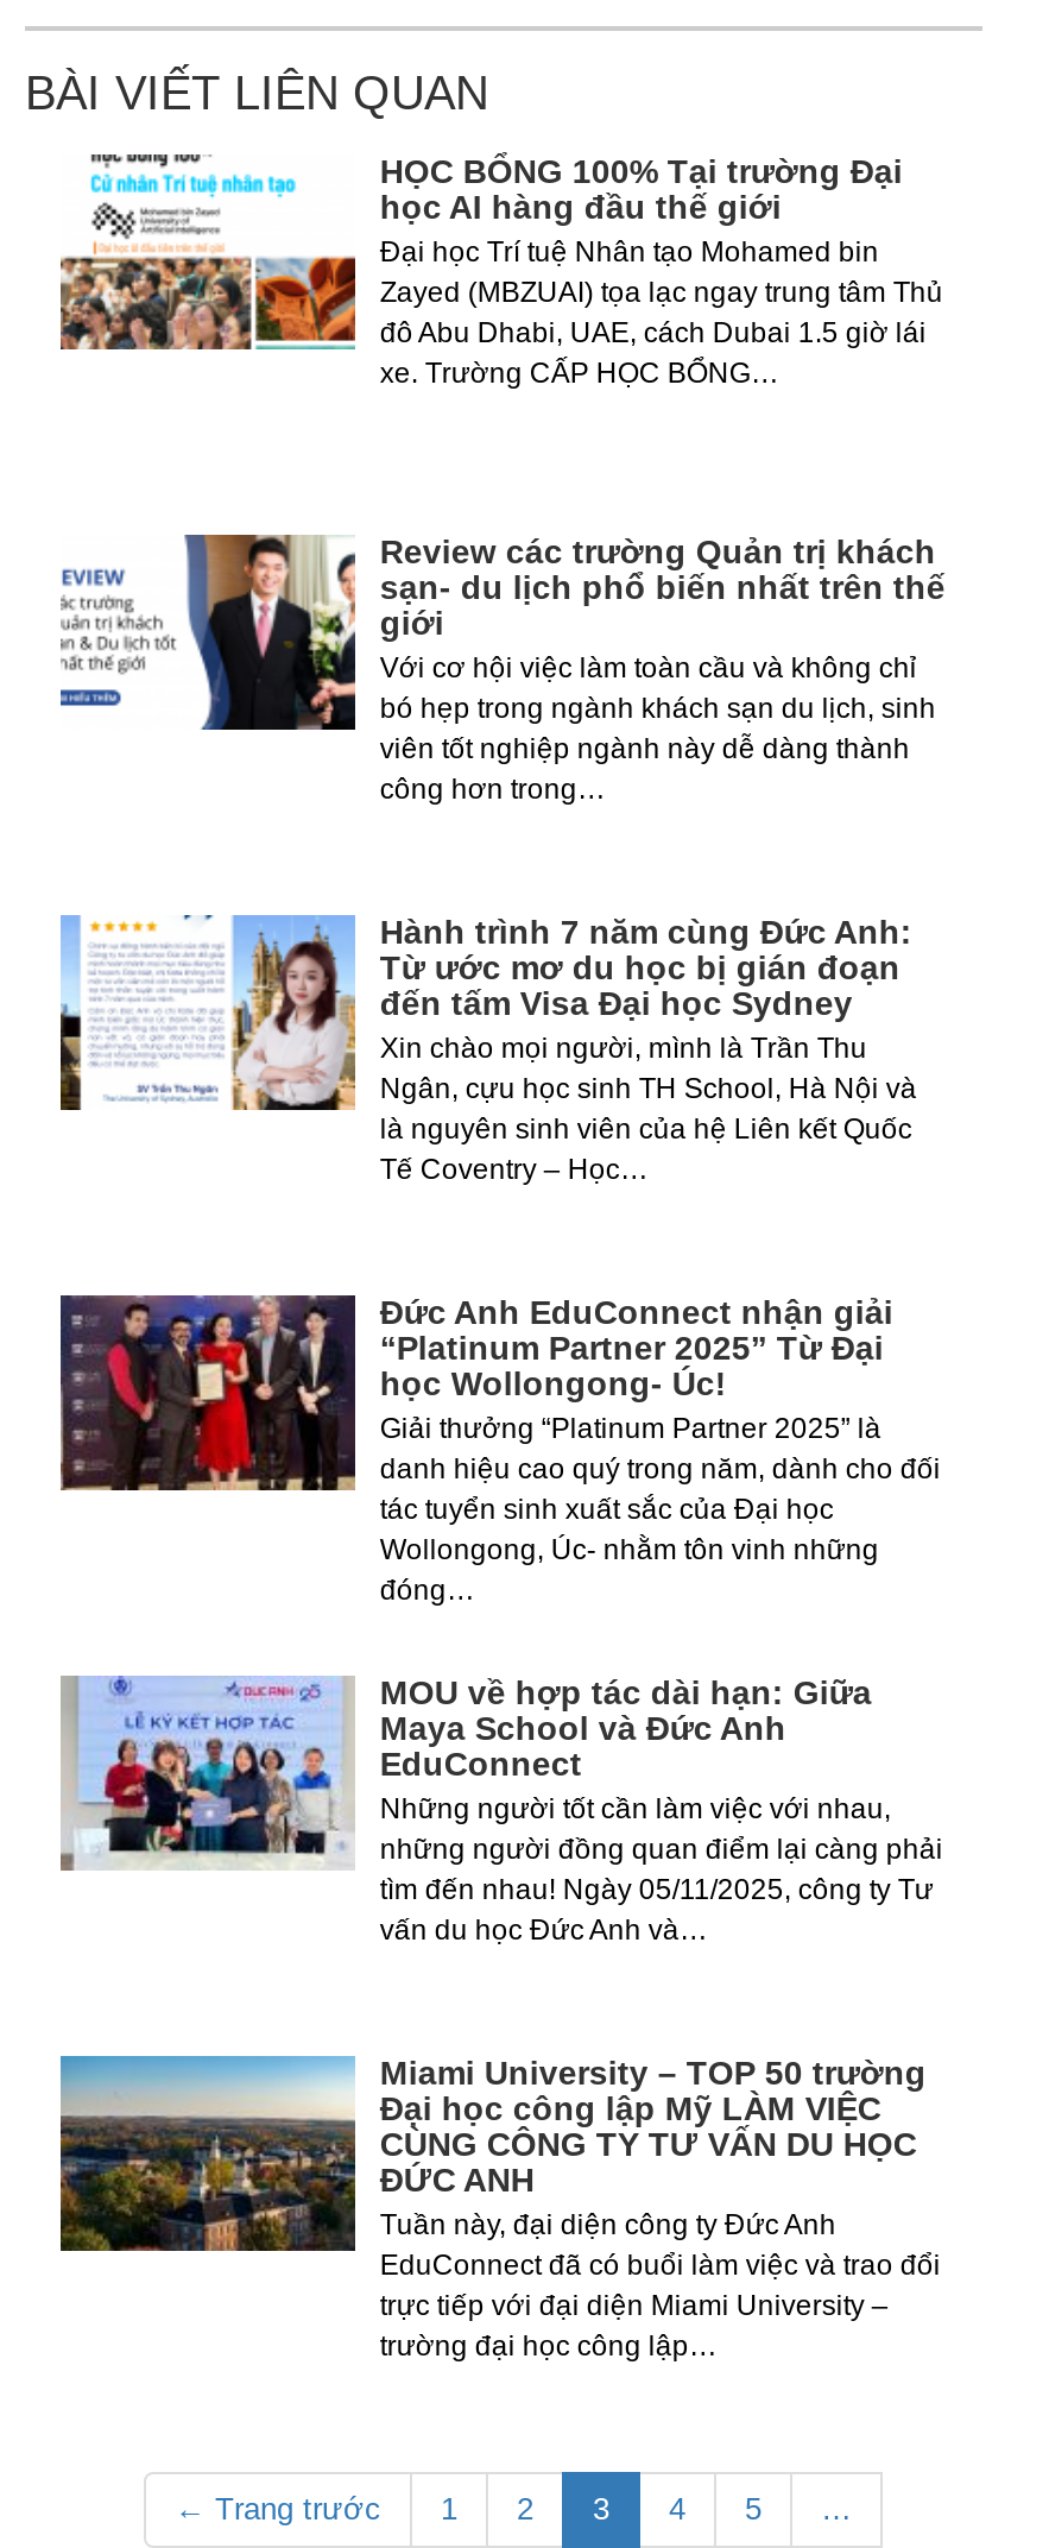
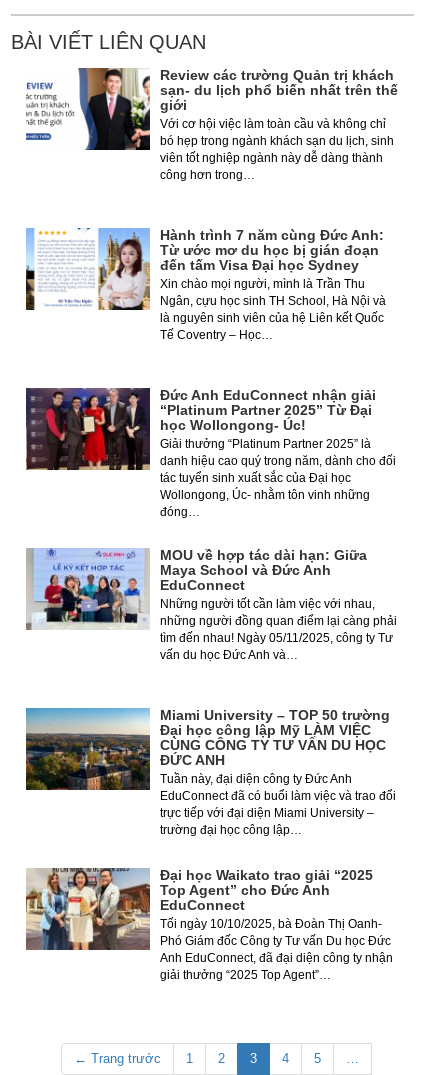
- [image]
- HỌC BỔNG 100% Tại trường Đại
- học AI hàng đầu thế giới
- Đại học Trí tuệ Nhân tạo Mohamed bin
- Zayed (MBZUAI) tọa lạc ngay trung tâm Thủ
- đô Abu Dhabi, UAE, cách Dubai 1.5 giờ lái
- xe. Trường CẤP HỌC BỔNG…

moved up: [image] | Review các trường Quản trị khách | sạn- du lịch phổ biến nhất trên thế | ... | trực tiếp với đại diện Miami University – | trường đại học công lập…

+ [image]
+ Đại học Waikato trao giải “2025
+ Top Agent” cho Đức Anh
+ EduConnect
+ Tối ngày 10/10/2025, bà Đoàn Thị Oanh-
+ Phó Giám đốc Công ty Tư vấn Du học Đức
+ Anh EduConnect, đã đại diện công ty nhận
+ giải thưởng “2025 Top Agent”…
